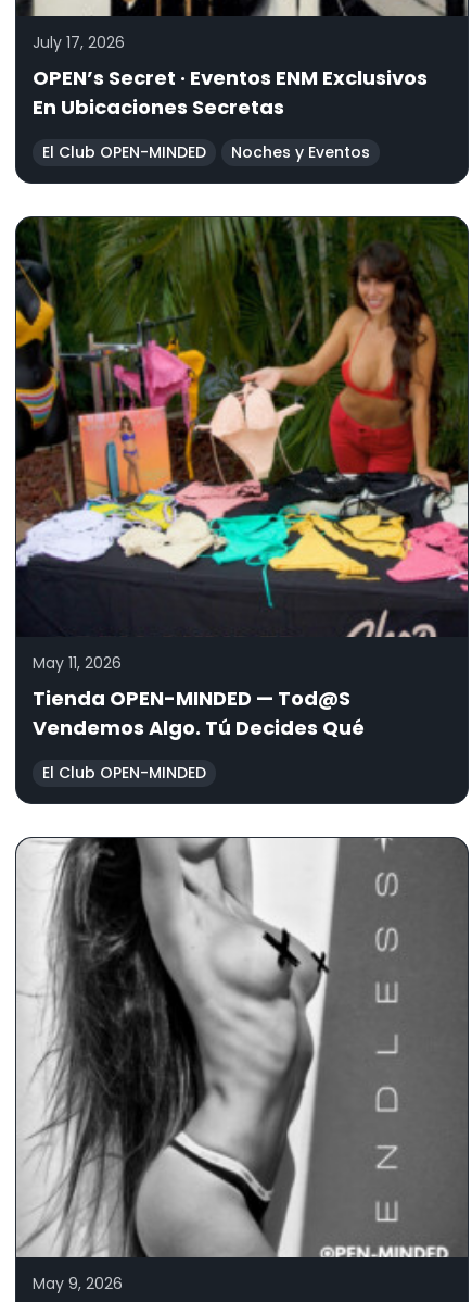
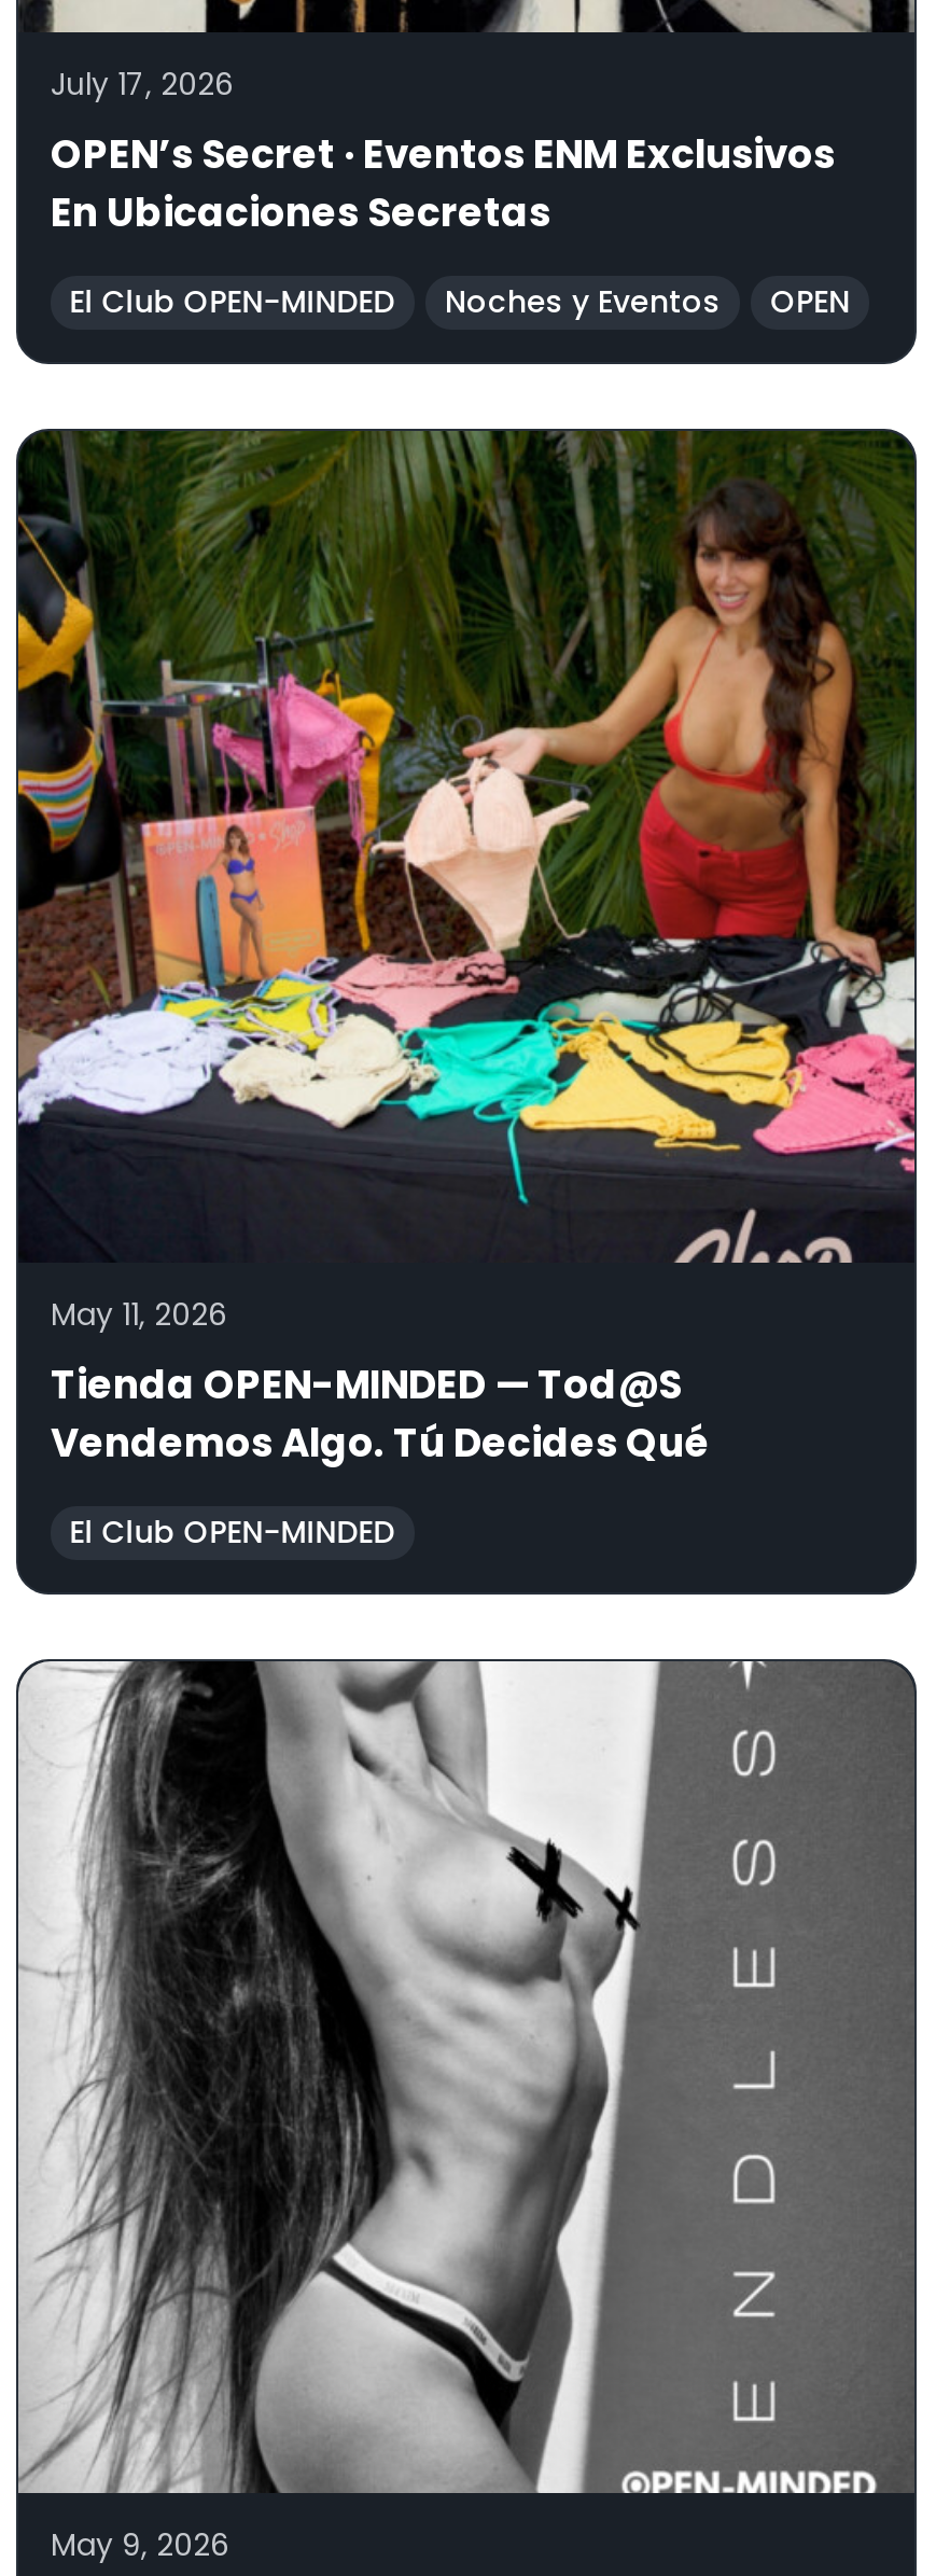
+ OPEN
